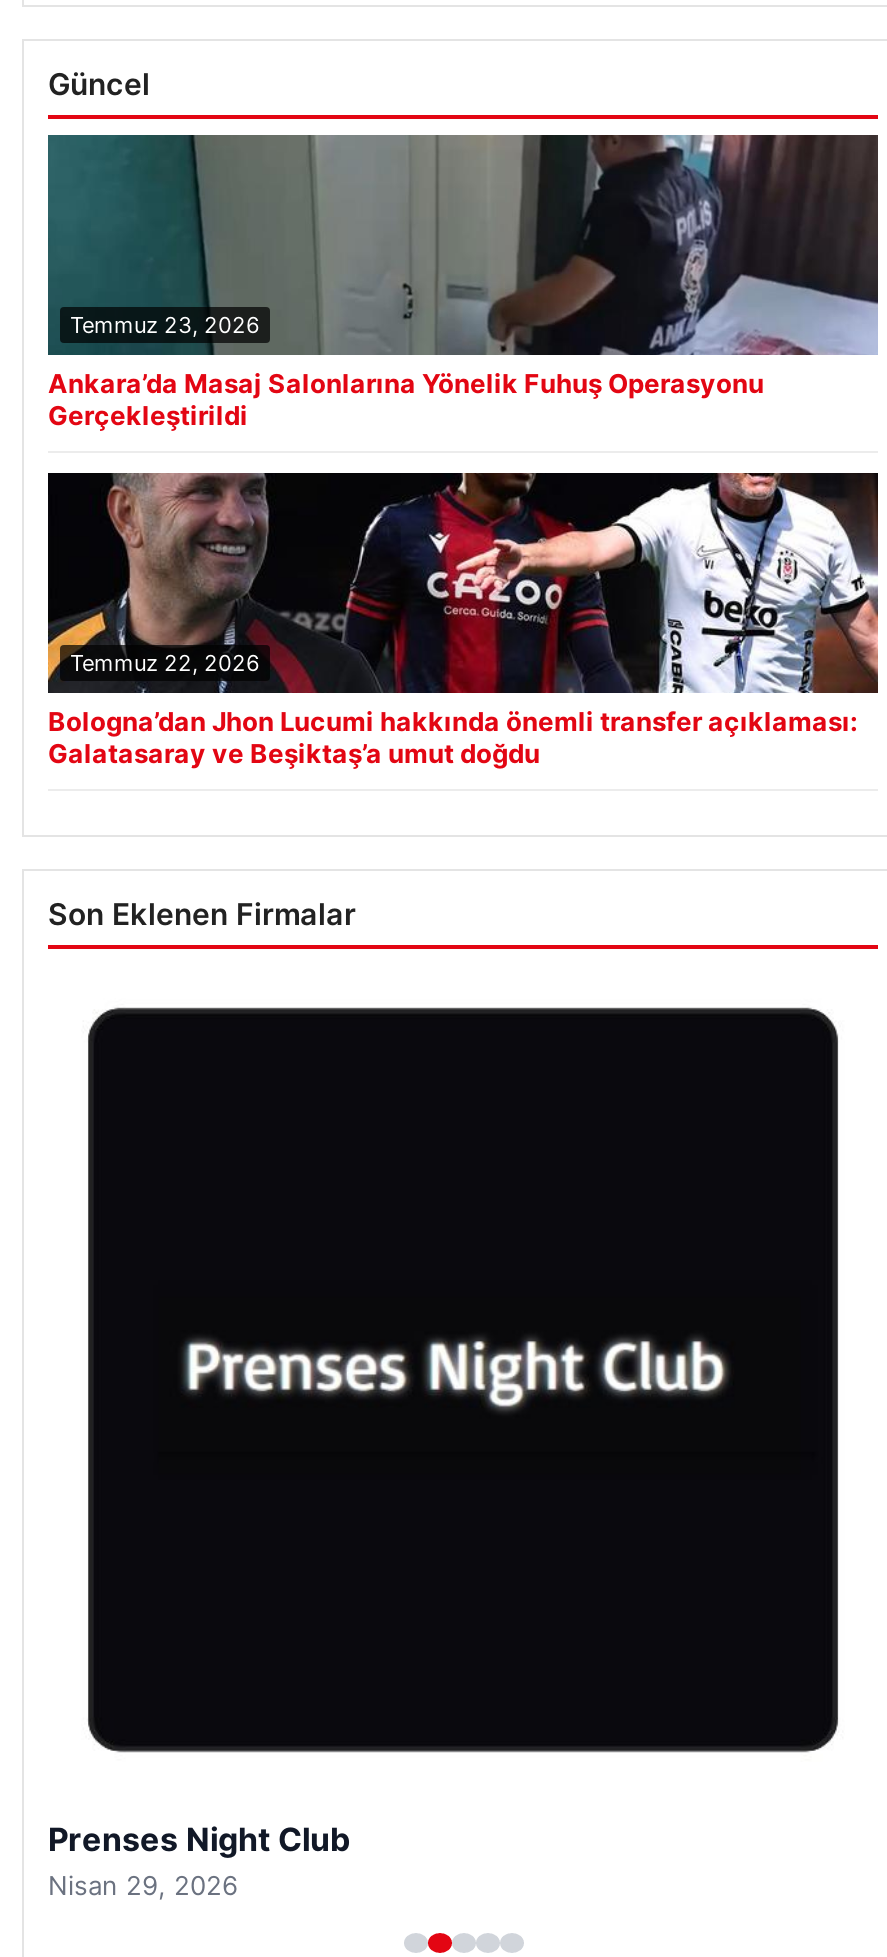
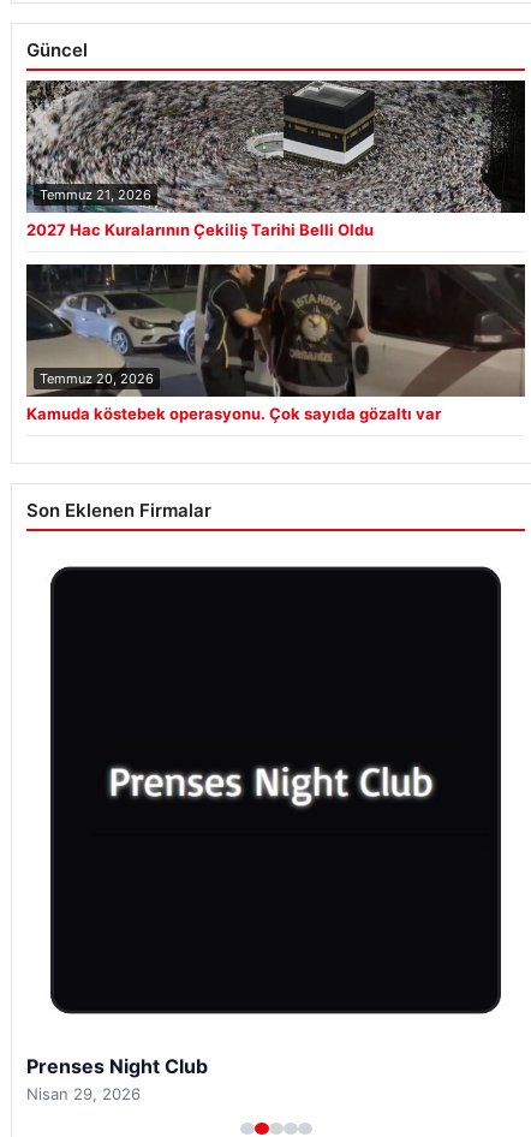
- [image]
- Temmuz 23, 2026
+ [image]
+ Temmuz 21, 2026

- Ankara’da Masaj Salonlarına Yönelik Fuhuş Operasyonu
- Gerçekleştirildi
+ 2027 Hac Kuralarının Çekiliş Tarihi Belli Oldu

- [image]
- Temmuz 22, 2026
+ [image]
+ Temmuz 20, 2026

- Bologna’dan Jhon Lucumi hakkında önemli transfer açıklaması:
- Galatasaray ve Beşiktaş’a umut doğdu
+ Kamuda köstebek operasyonu. Çok sayıda gözaltı var
